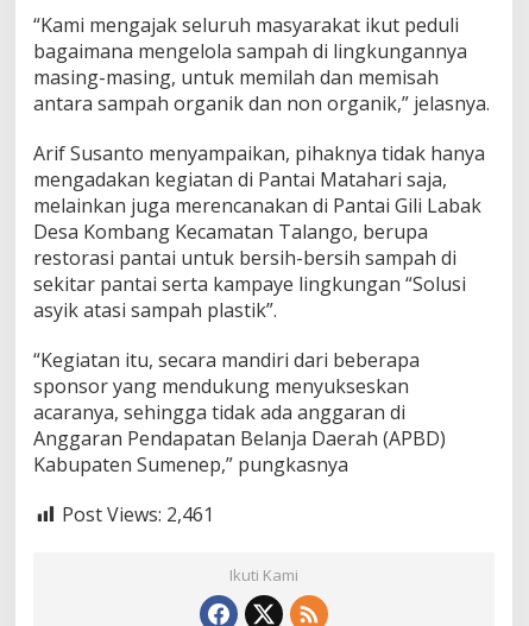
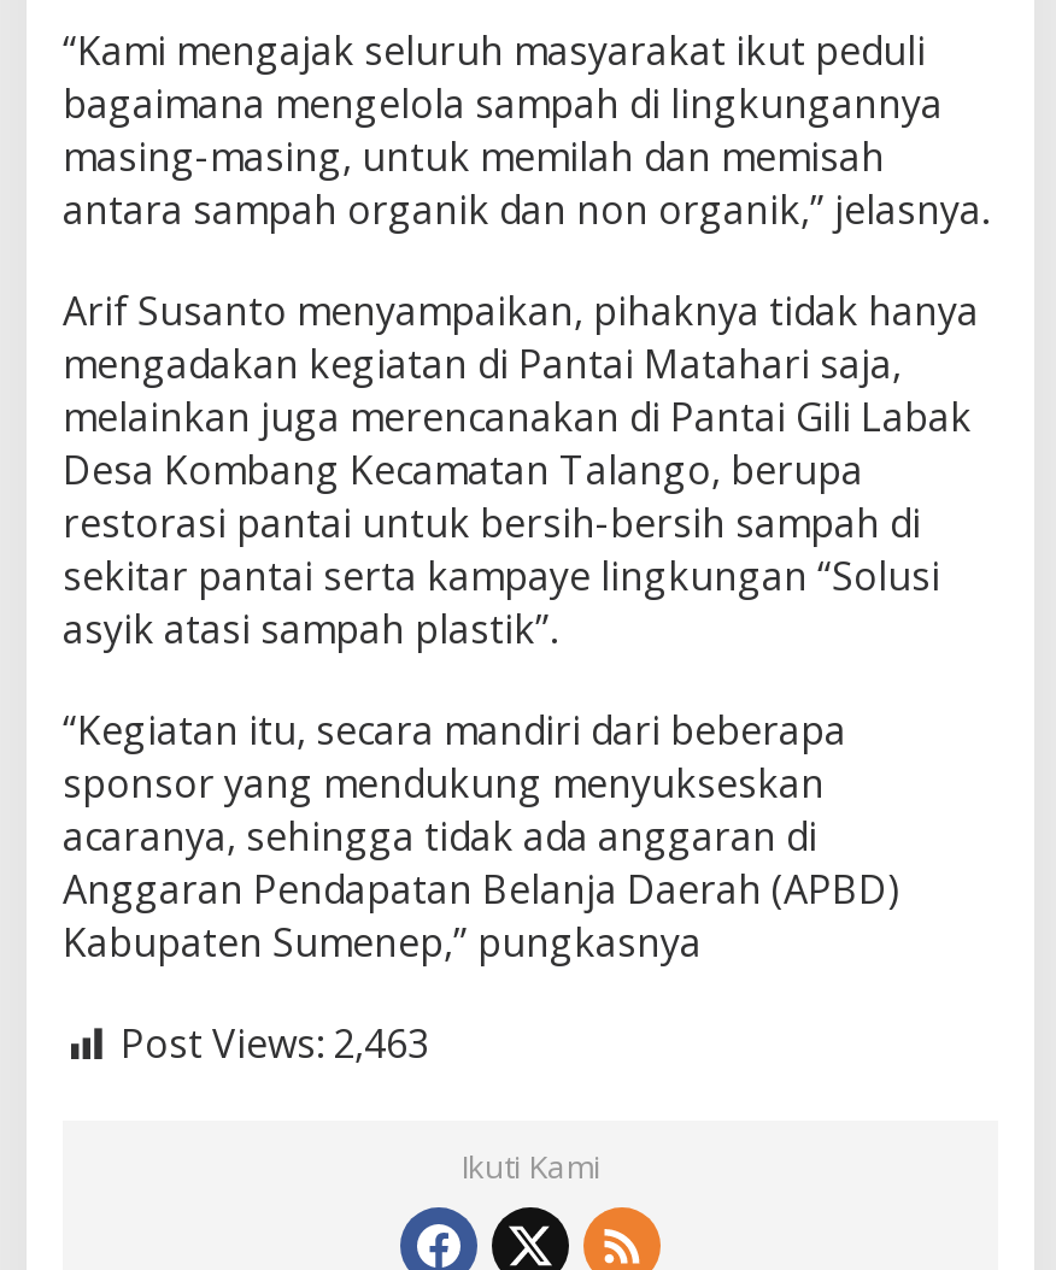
- Post Views: 2,461
+ Post Views: 2,463
